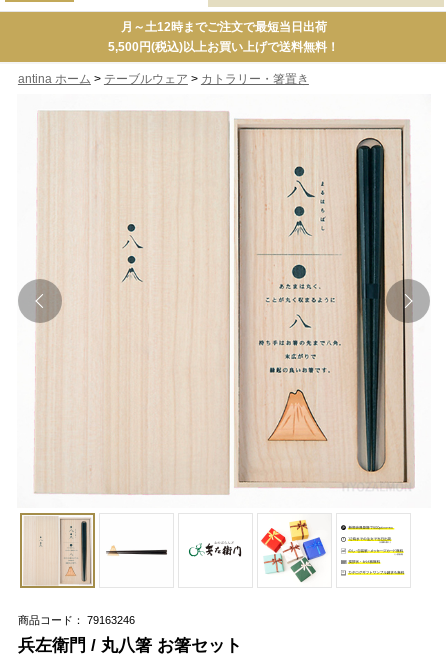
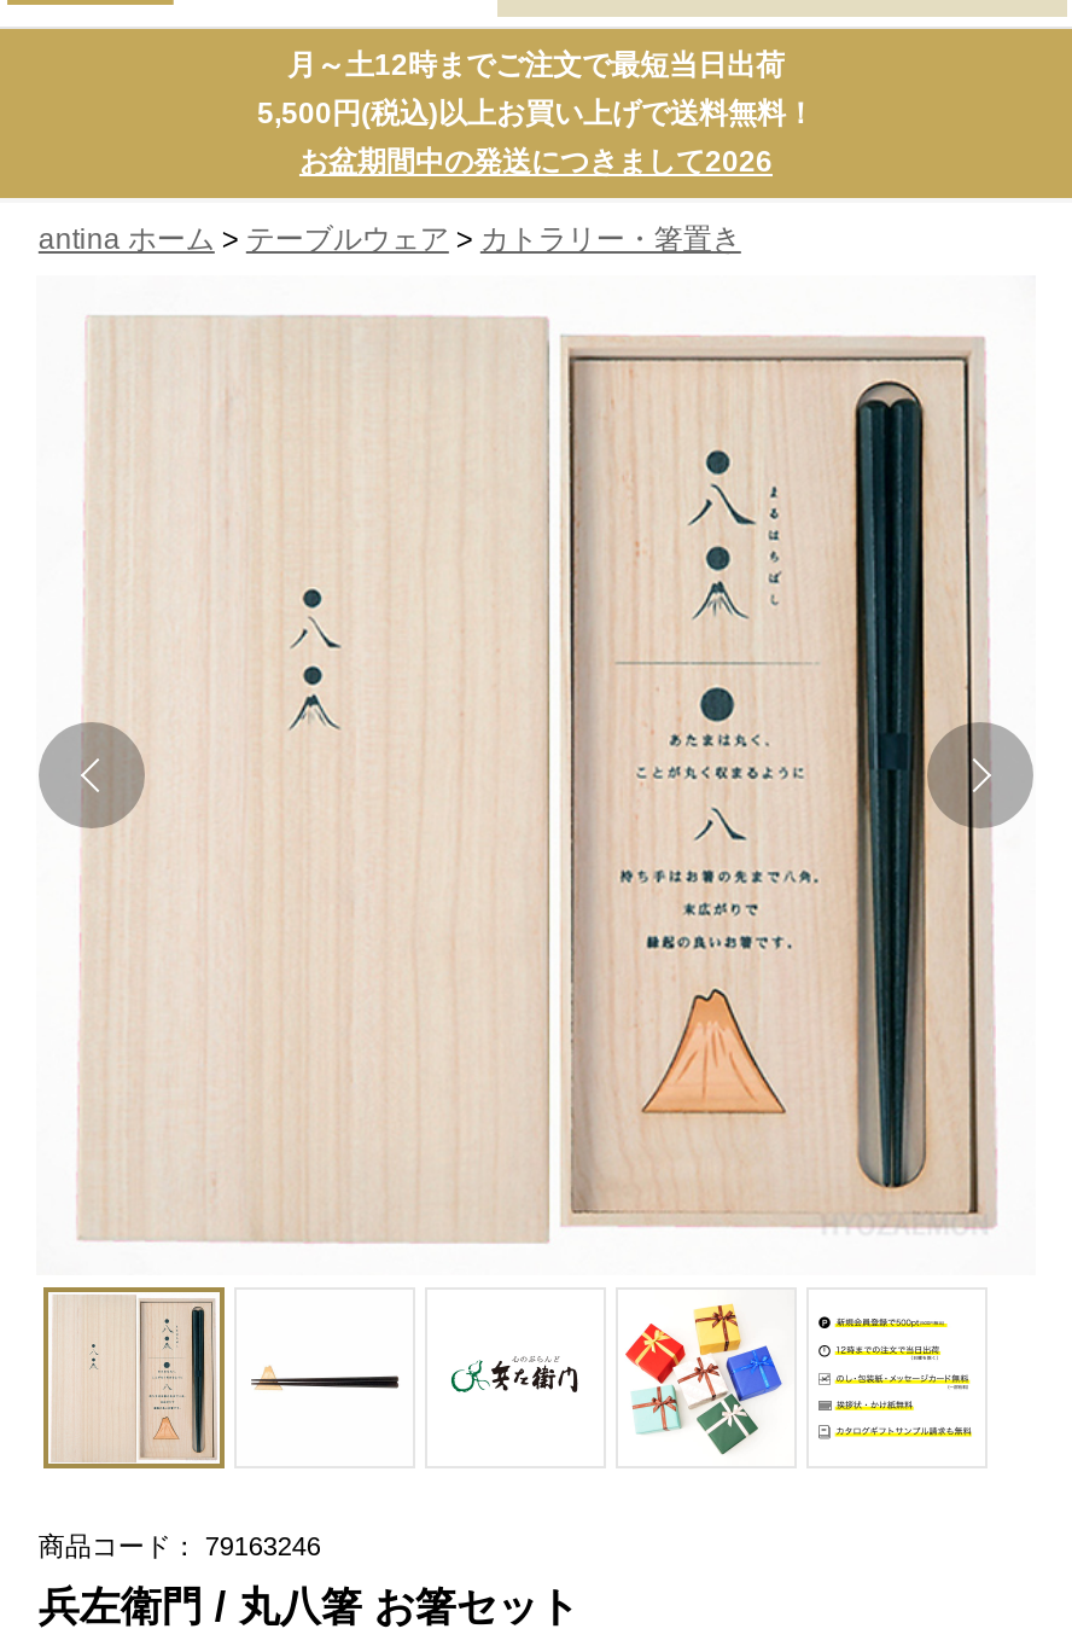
+ お盆期間中の発送につきまして2026
